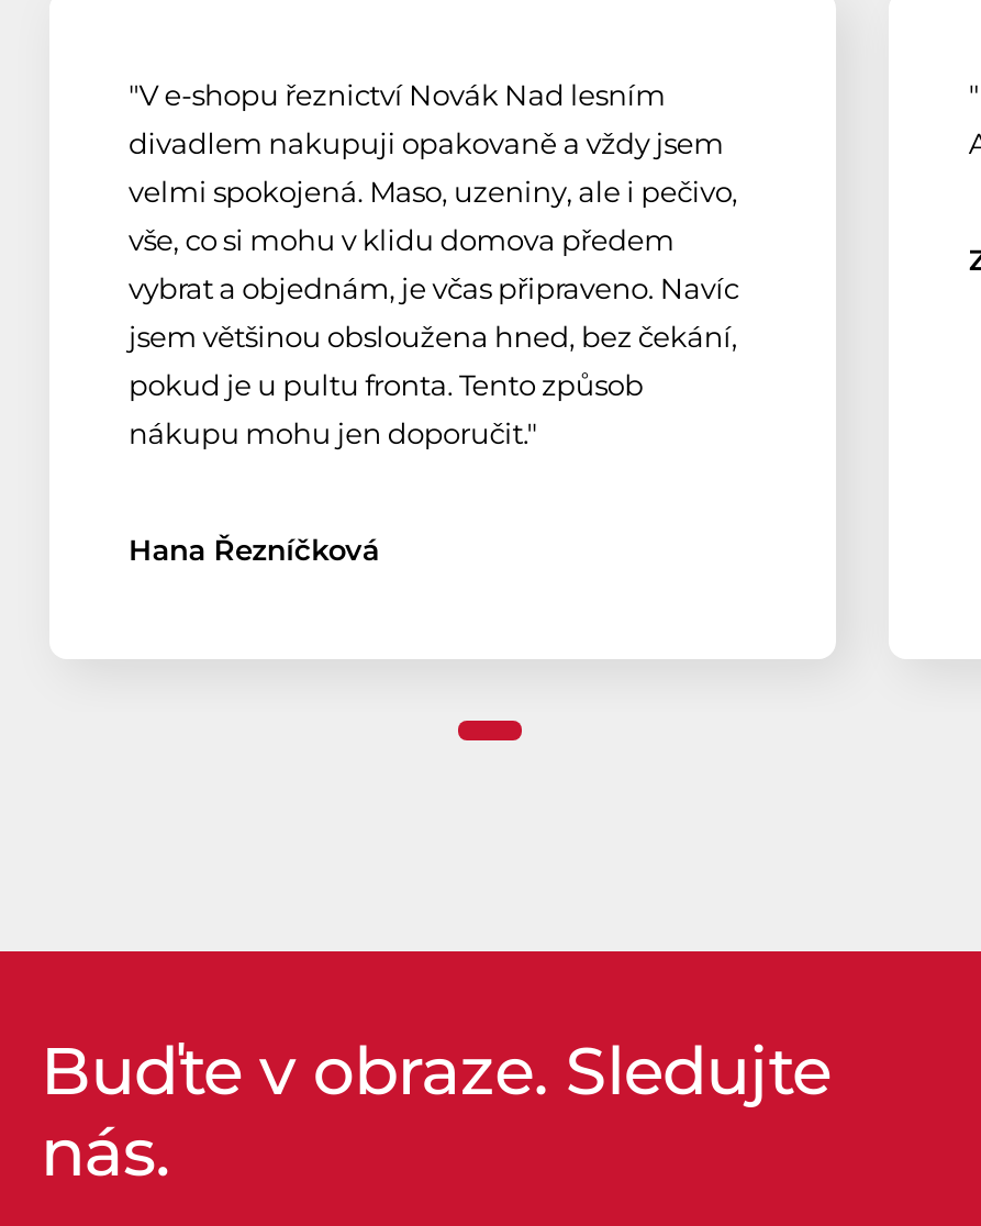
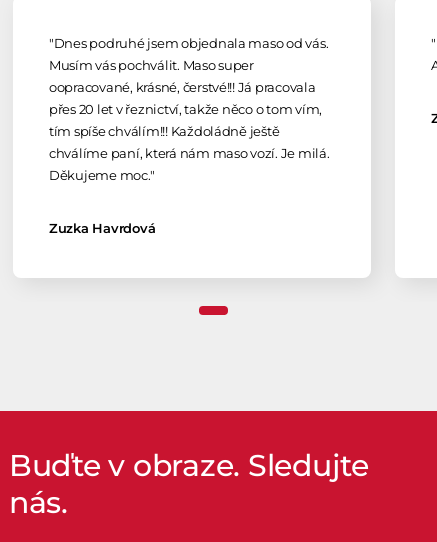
- "V e-shopu řeznictví Novák Nad lesním
- divadlem nakupuji opakovaně a vždy jsem
- velmi spokojená. Maso, uzeniny, ale i pečivo,
- vše, co si mohu v klidu domova předem
- vybrat a objednám, je včas připraveno. Navíc
- jsem většinou obsloužena hned, bez čekání,
- pokud je u pultu fronta. Tento způsob
- nákupu mohu jen doporučit."
+ "Dnes podruhé jsem objednala maso od vás.
+ Musím vás pochválit. Maso super
+ oopracované, krásné, čerstvé!!! Já pracovala
+ přes 20 let v řeznictví, takže něco o tom vím,
+ tím spíše chválím!!! Každoládně ještě
+ chválíme paní, která nám maso vozí. Je milá.
+ Děkujeme moc."

- Hana Řezníčková
+ Zuzka Havrdová
